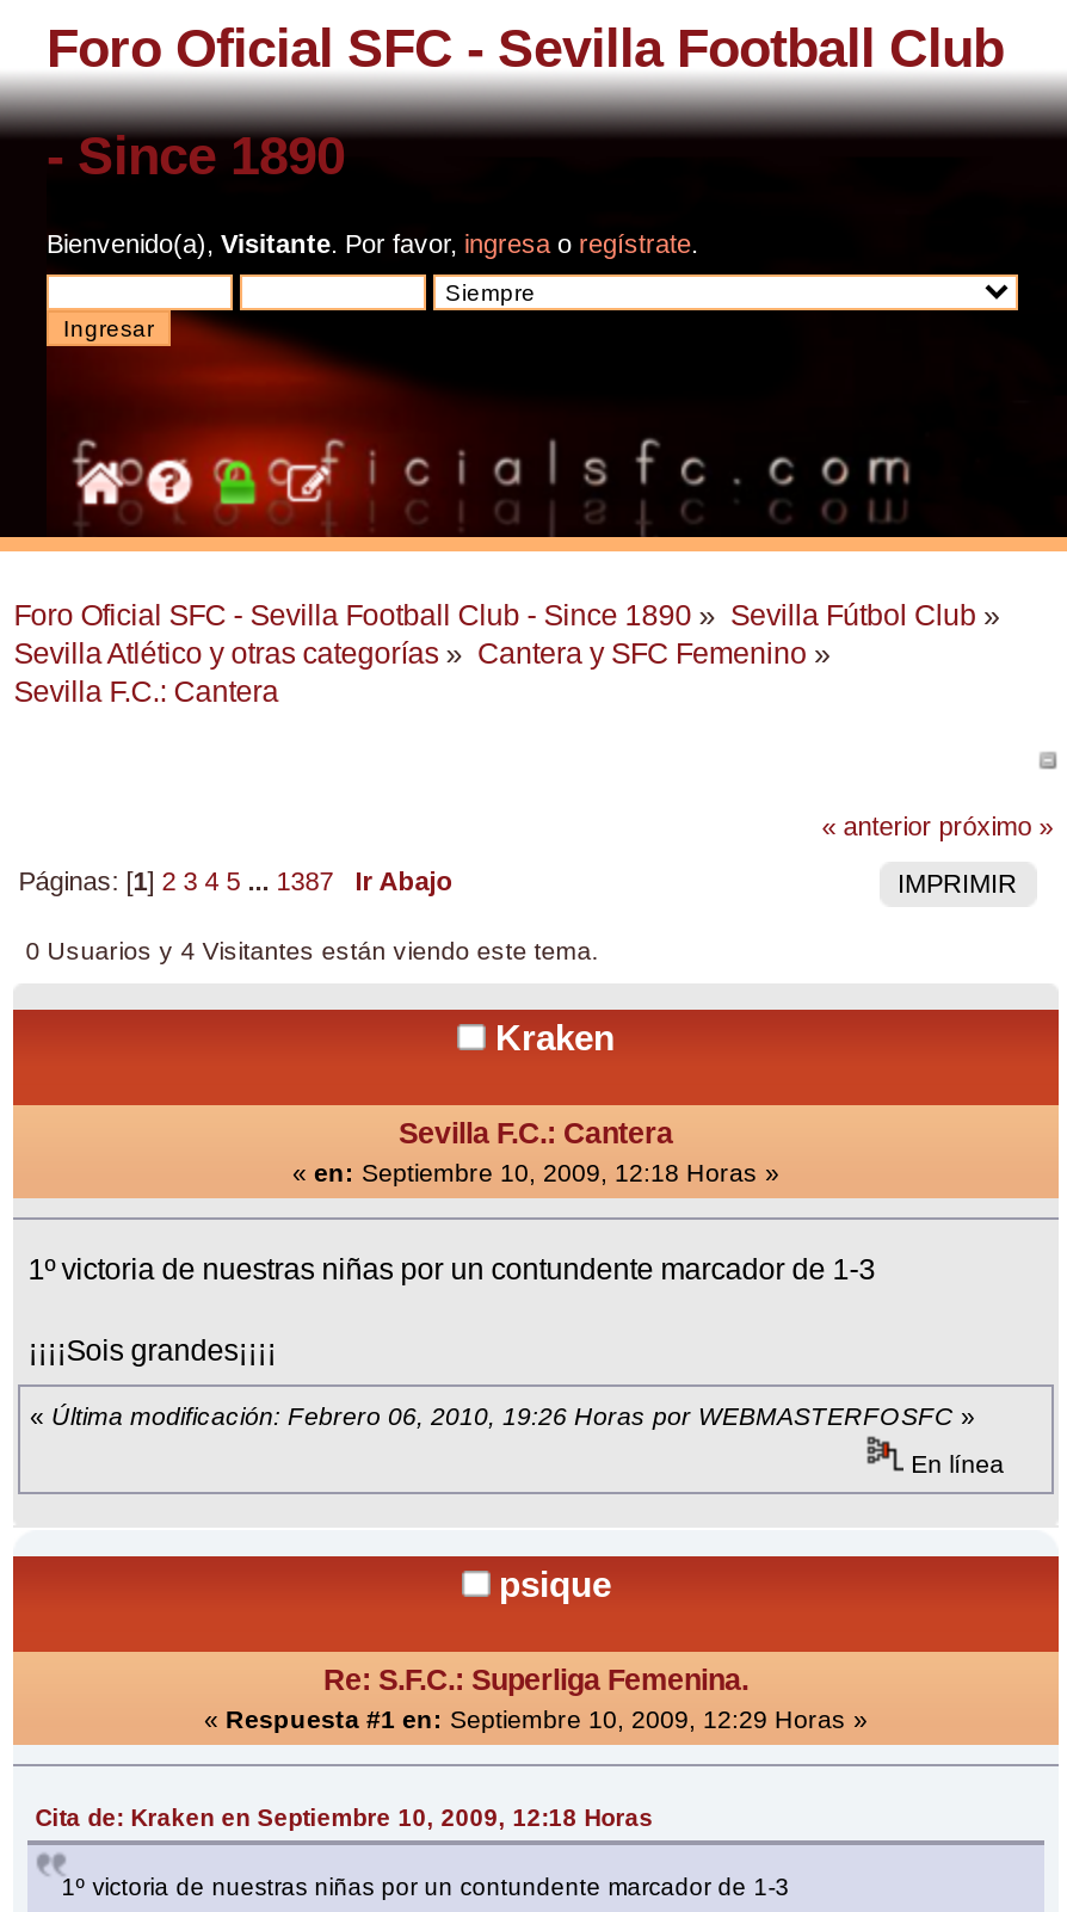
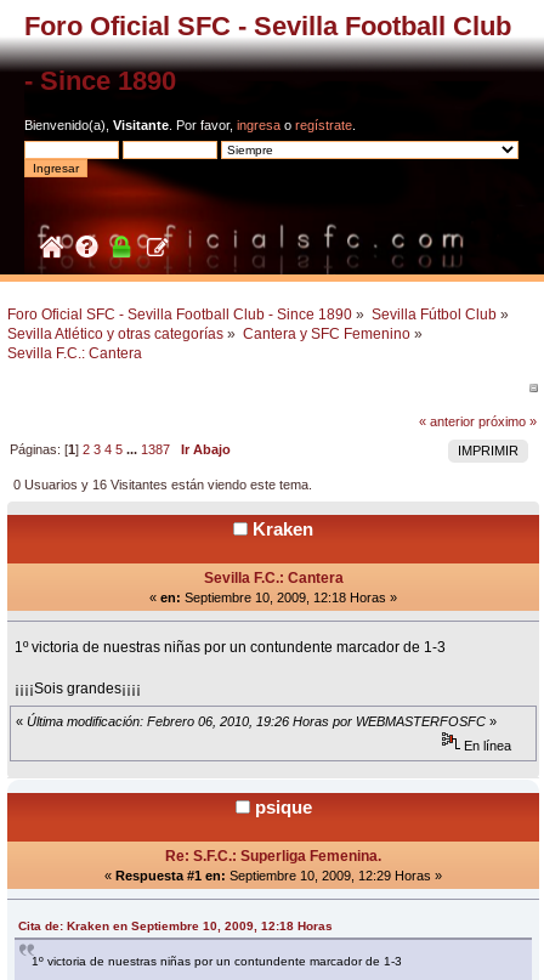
- 0 Usuarios y 4 Visitantes están viendo este tema.
+ 0 Usuarios y 16 Visitantes están viendo este tema.
